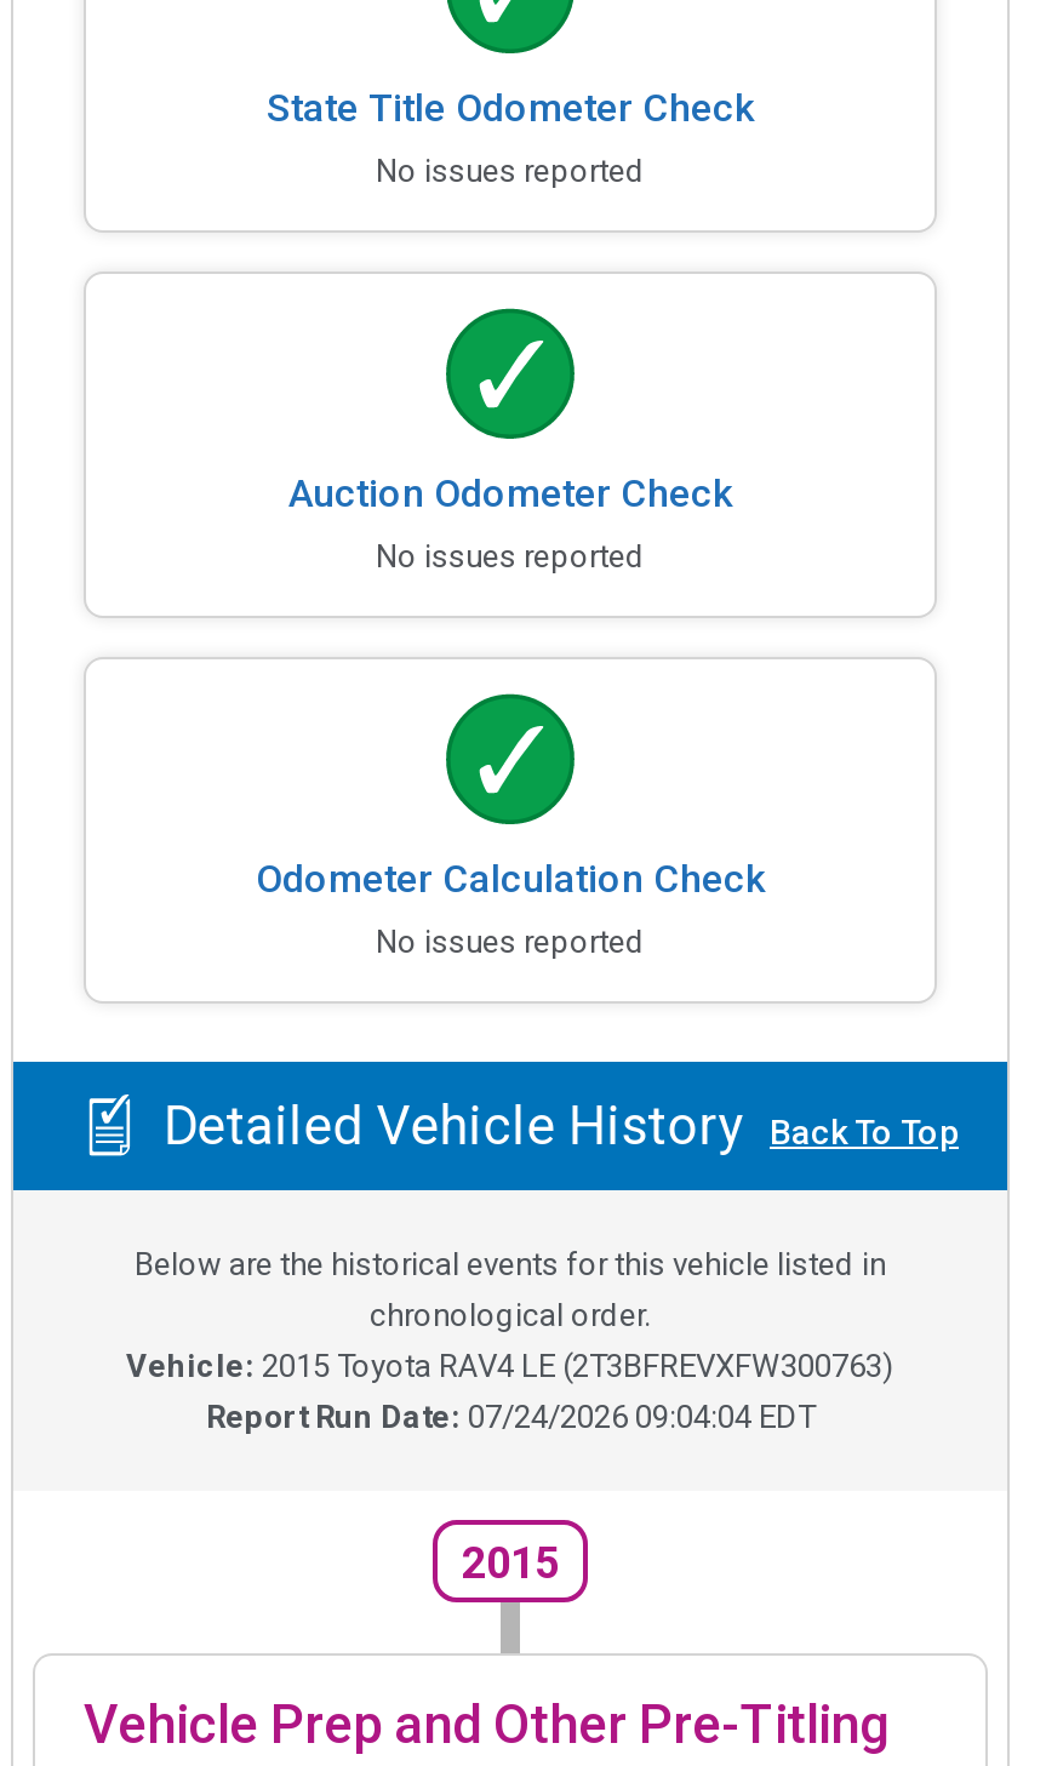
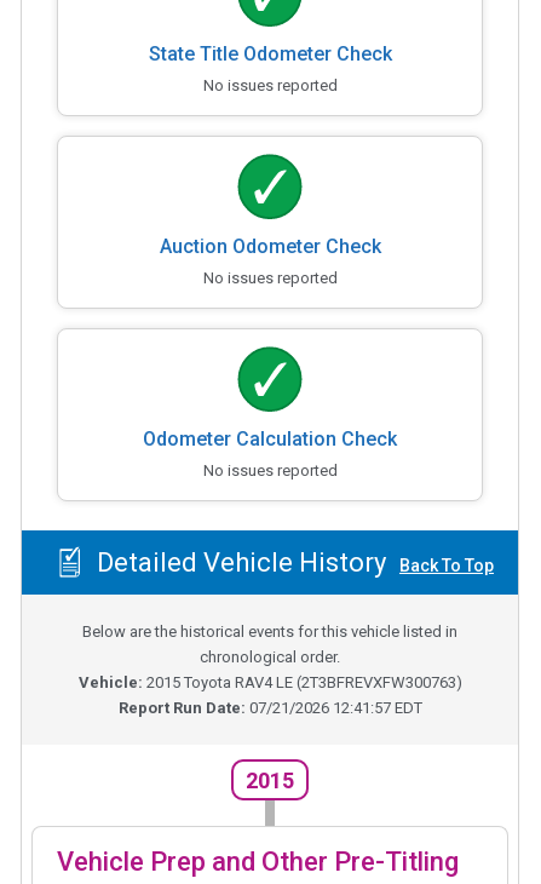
- Report Run Date: 07/24/2026 09:04:04 EDT
+ Report Run Date: 07/21/2026 12:41:57 EDT
